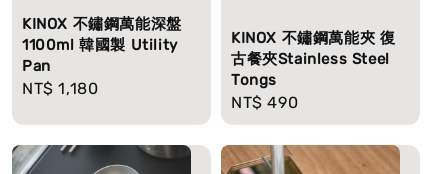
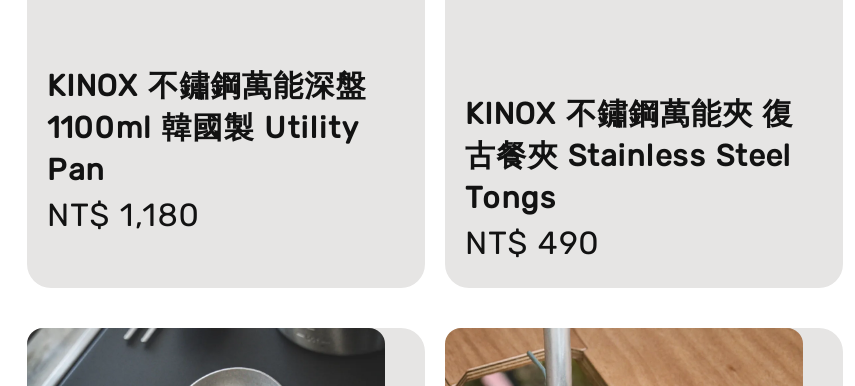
- 古餐夾Stainless Steel
+ 古餐夾 Stainless Steel
